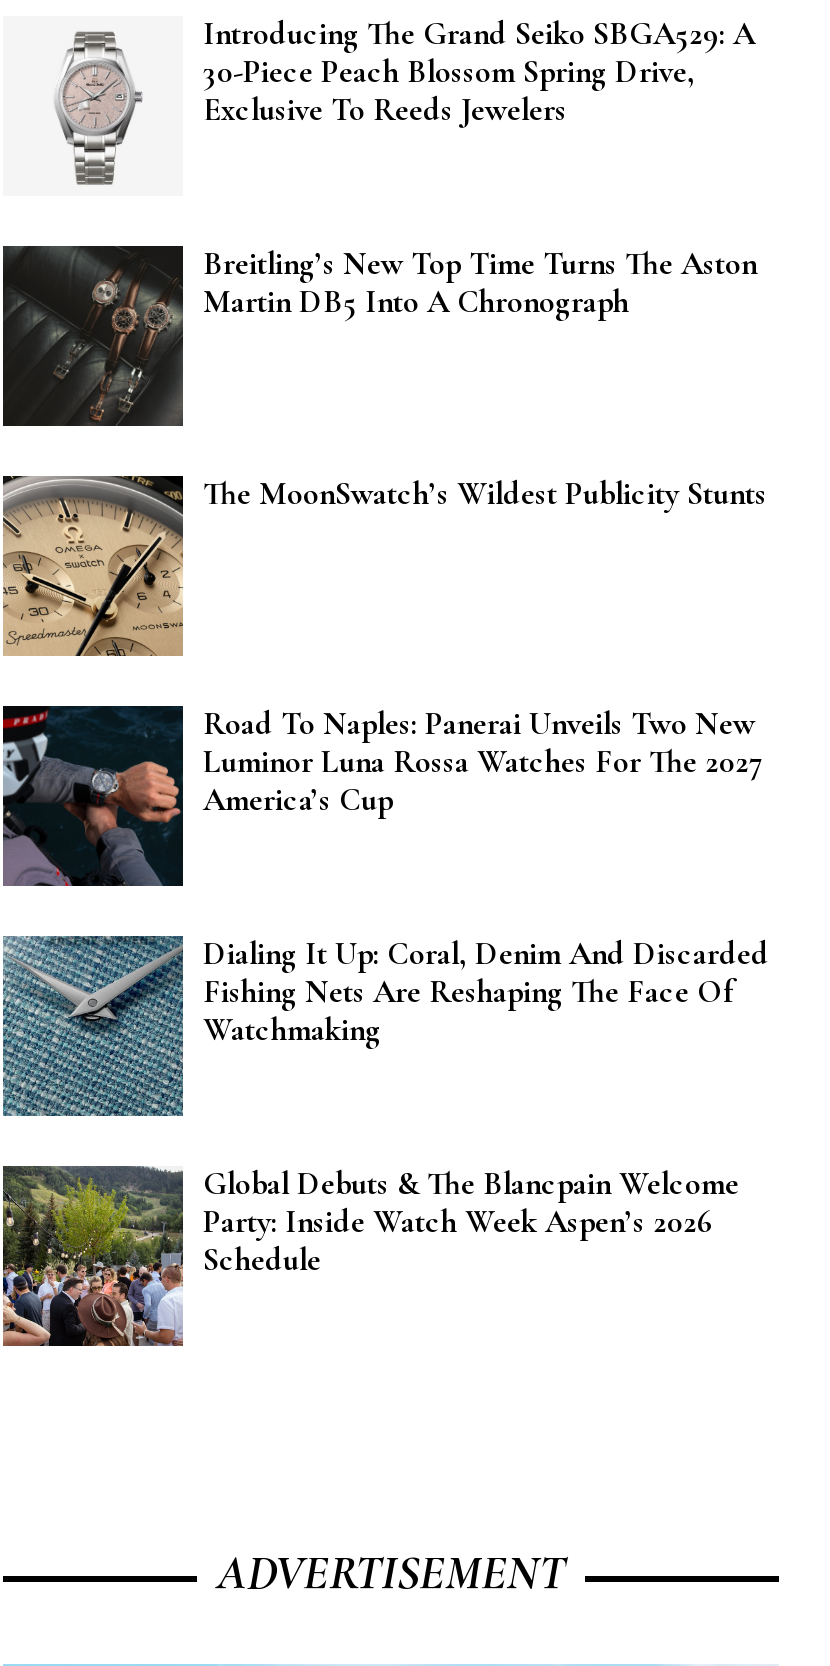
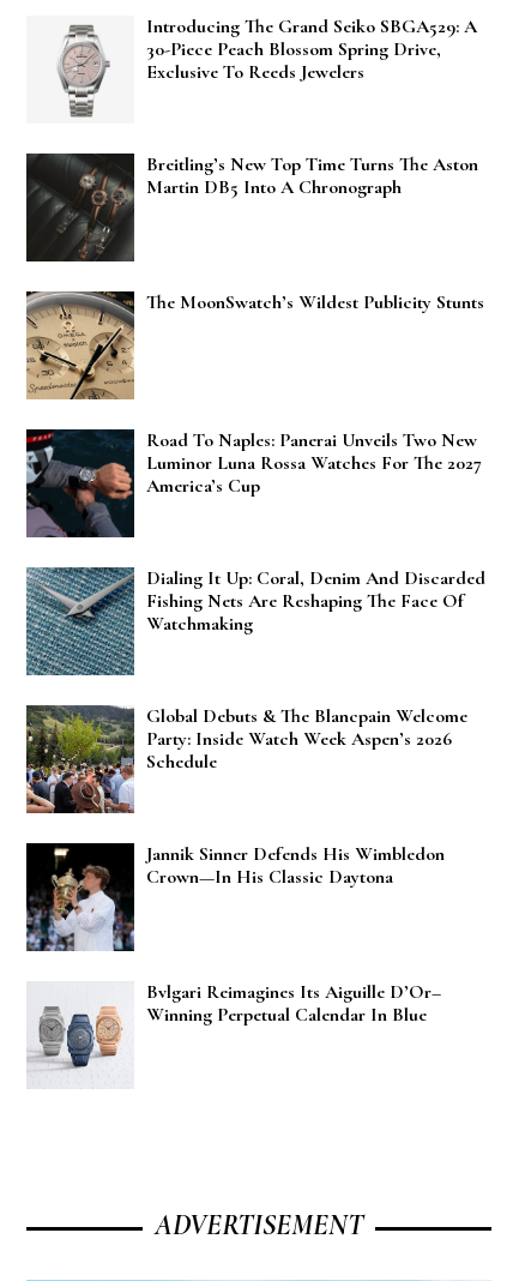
+ [image]
+ Jannik Sinner Defends His Wimbledon
+ Crown—In His Classic Daytona

+ [image]
+ Bvlgari Reimagines Its Aiguille D’Or–
+ Winning Perpetual Calendar In Blue
